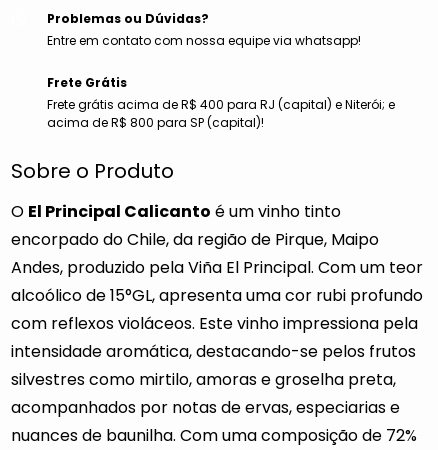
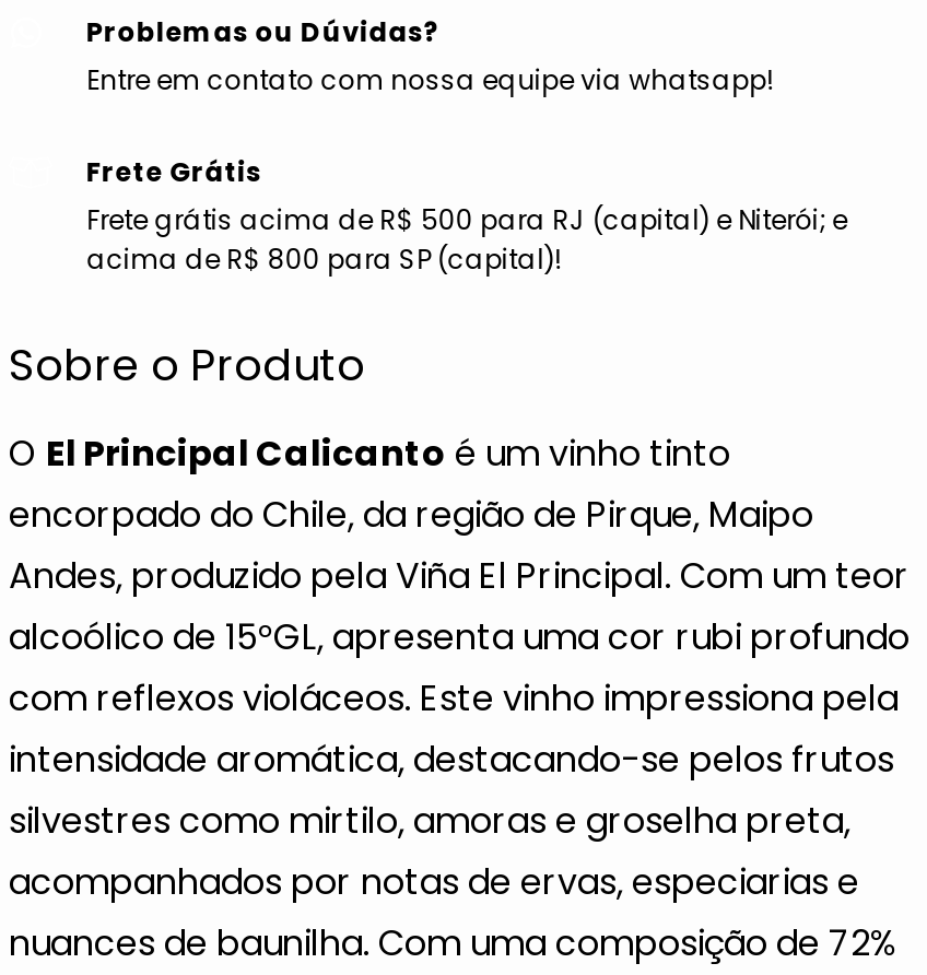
- Frete grátis acima de R$ 400 para RJ (capital) e Niterói; e
+ Frete grátis acima de R$ 500 para RJ (capital) e Niterói; e
